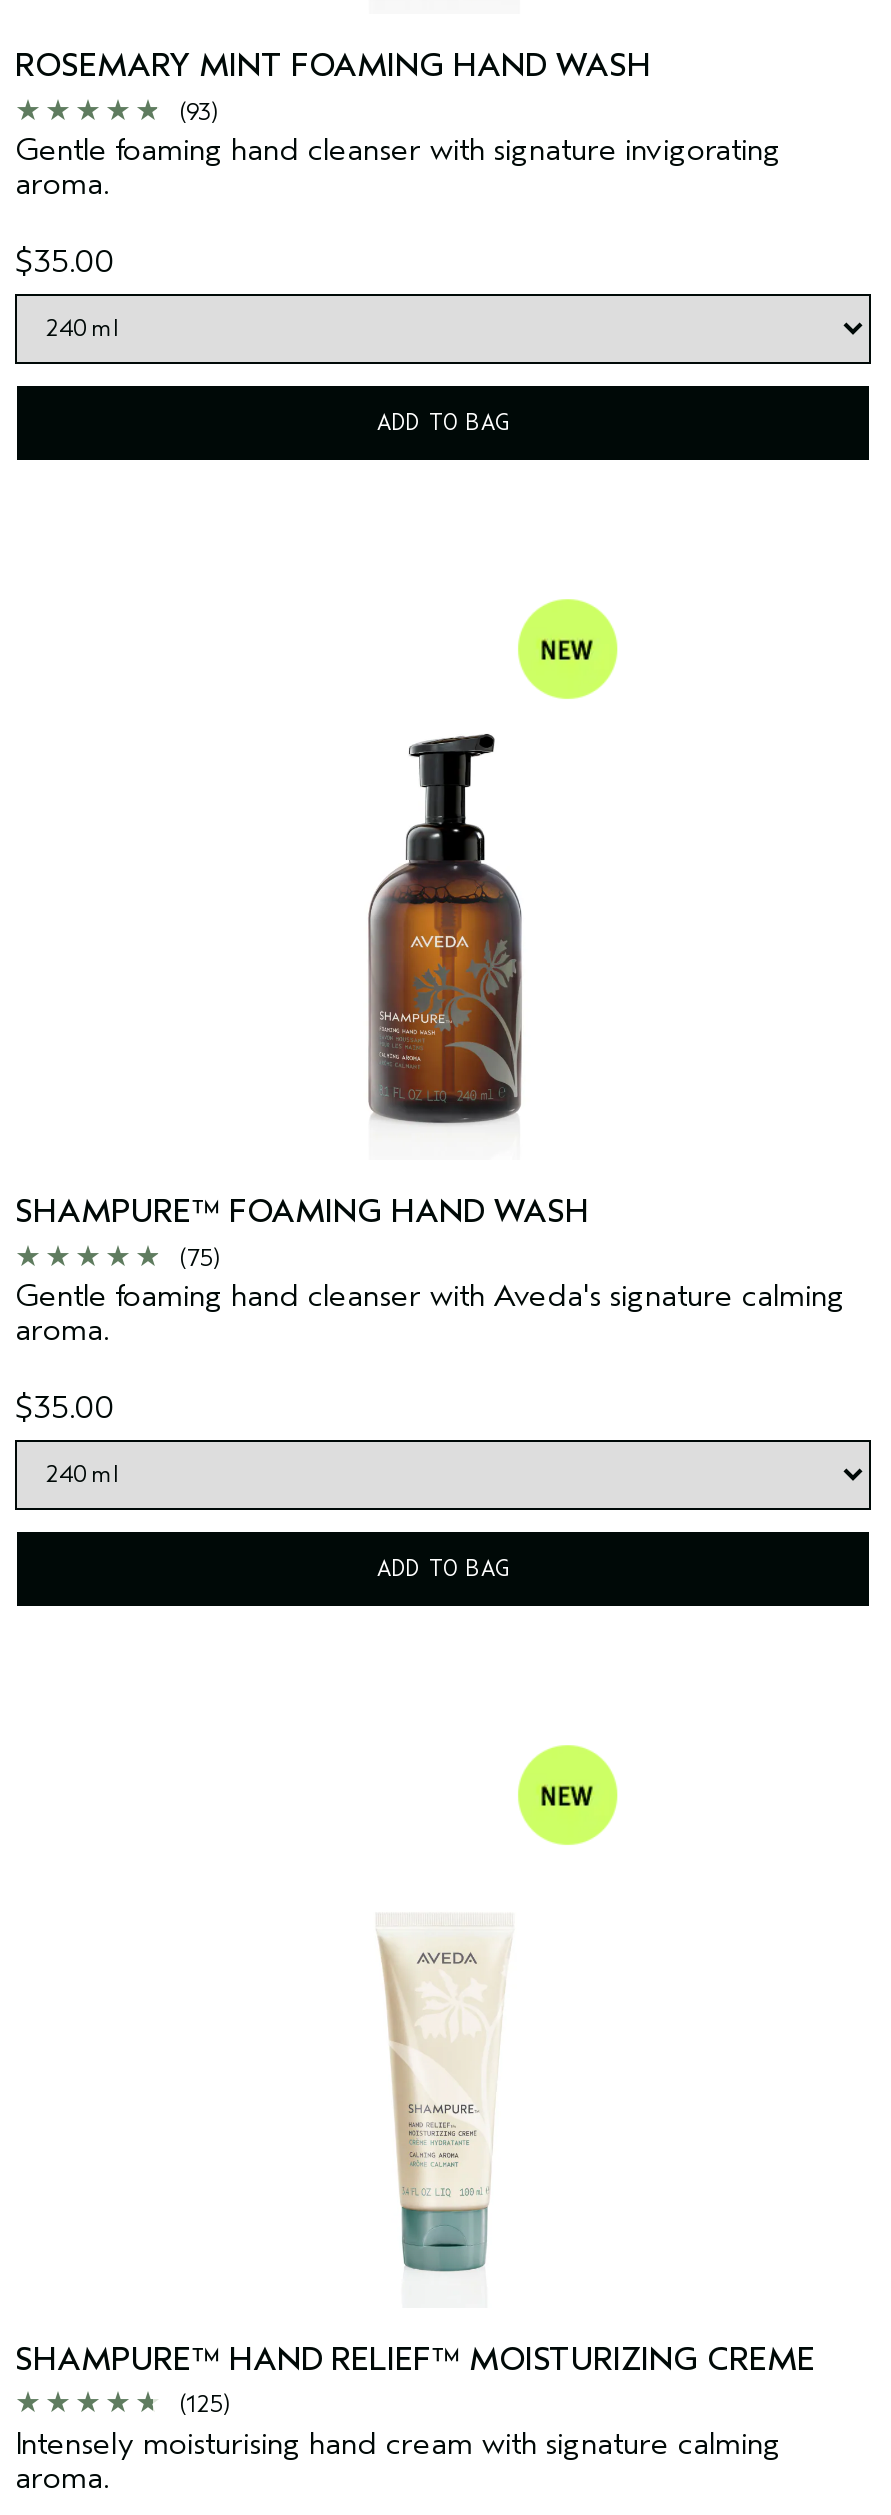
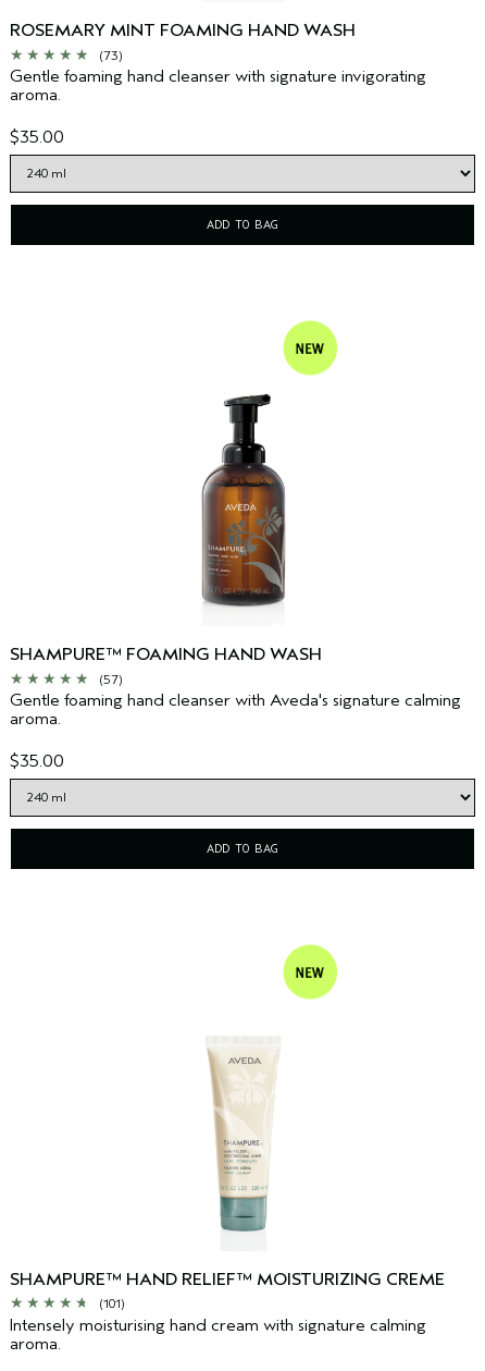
- (93)
+ (73)

- (75)
+ (57)

- (125)
+ (101)
